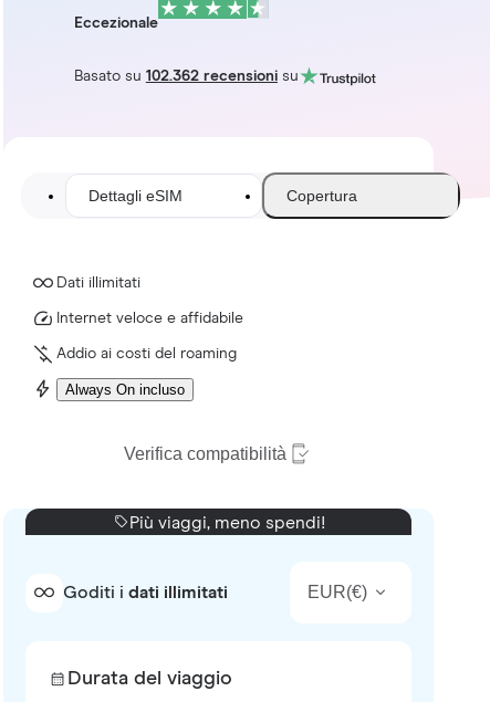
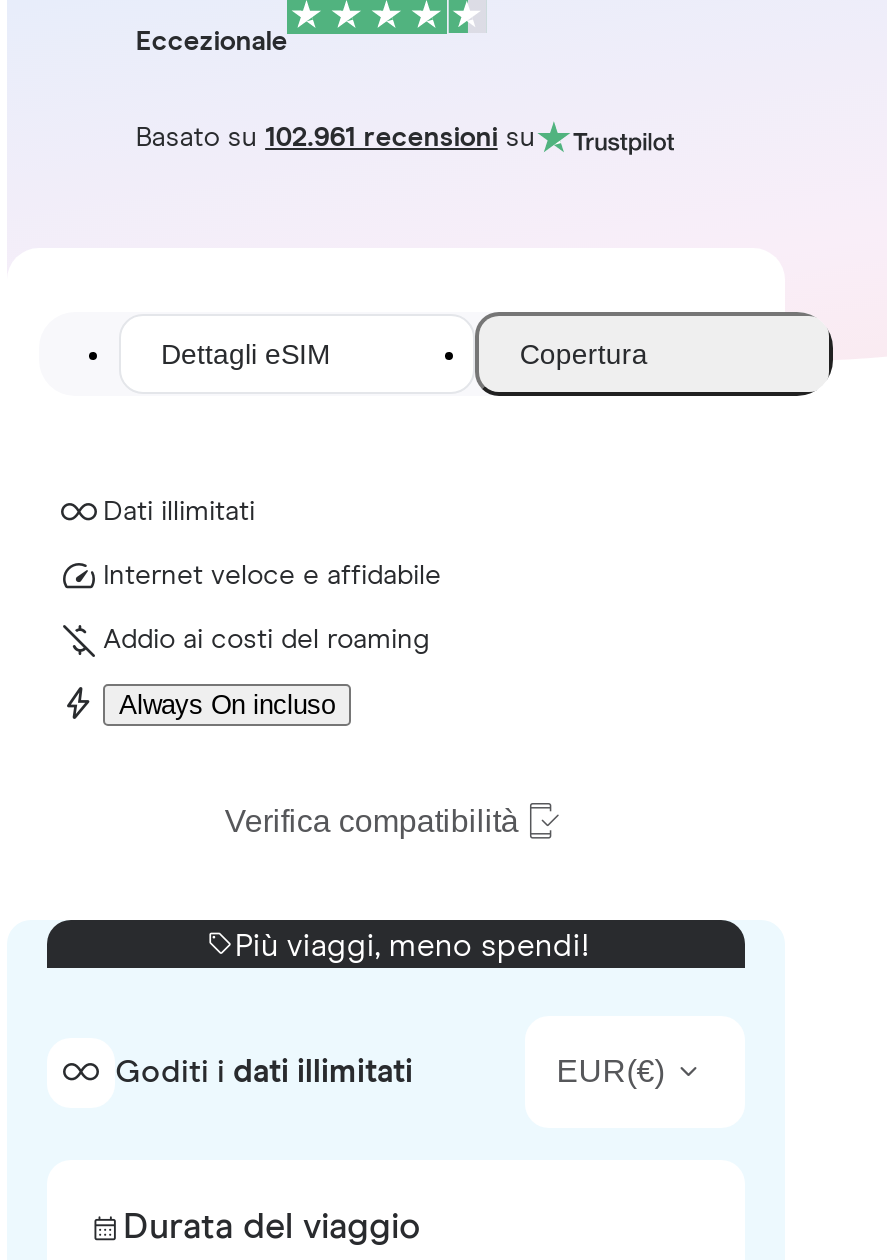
- Basato su 102.362 recensioni su
+ Basato su 102.961 recensioni su
